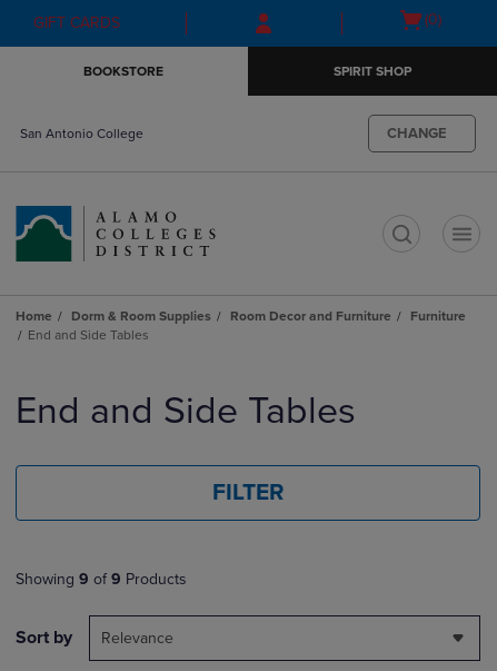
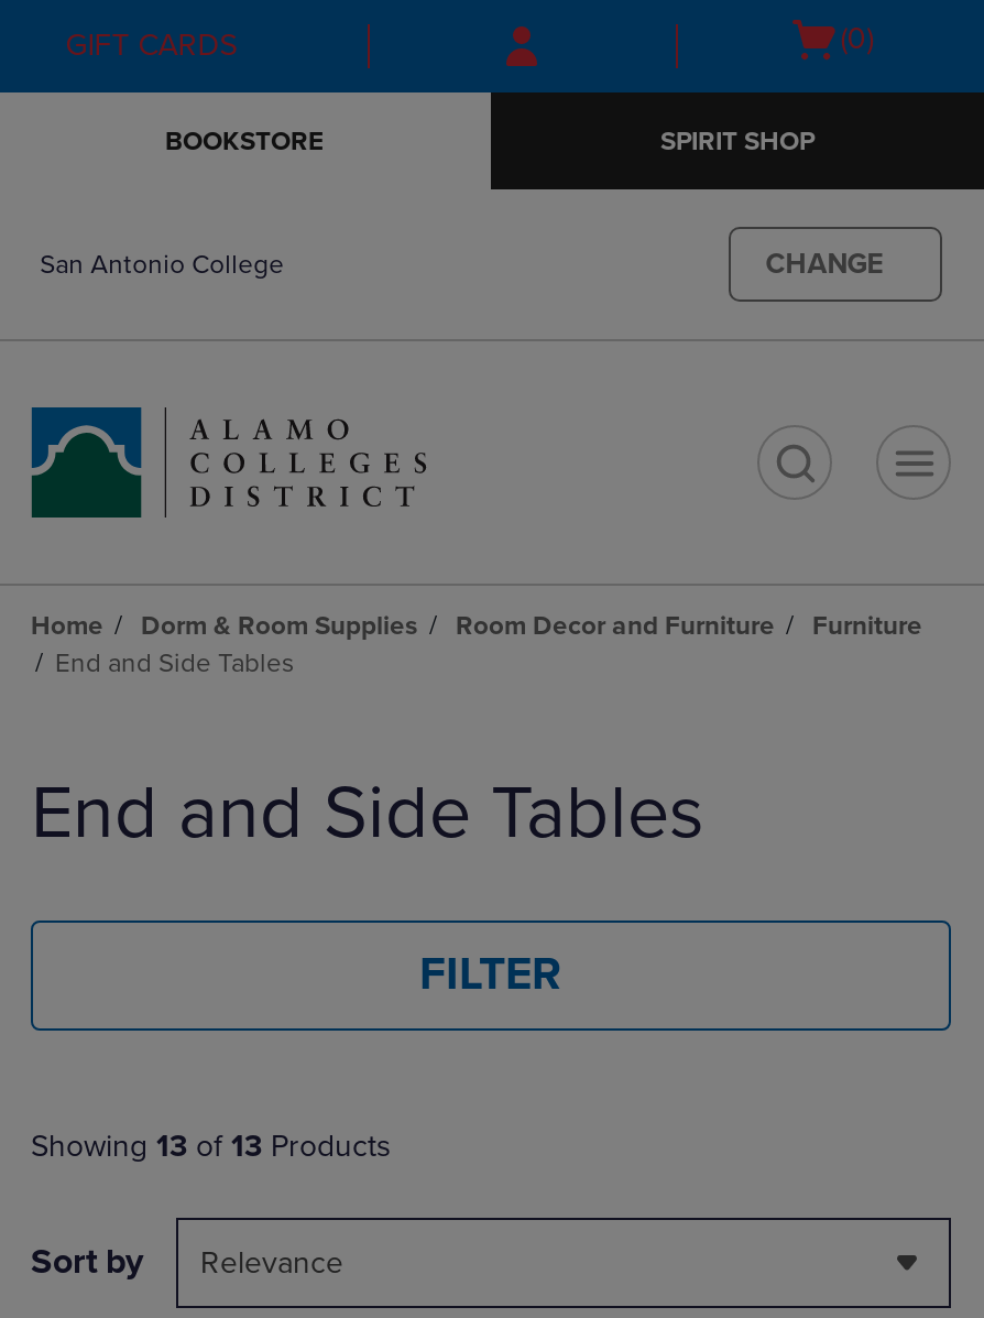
- Showing 9 of 9 Products
+ Showing 13 of 13 Products
